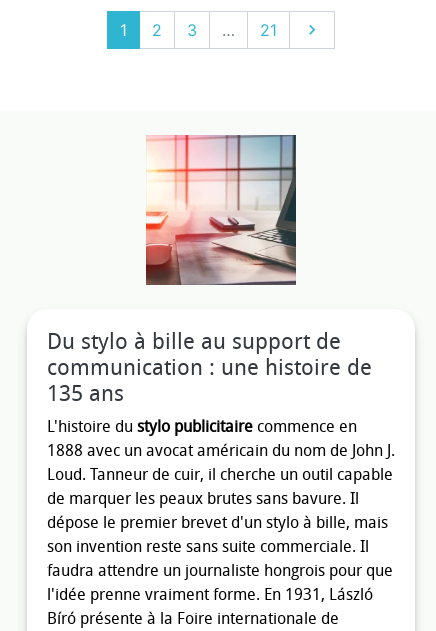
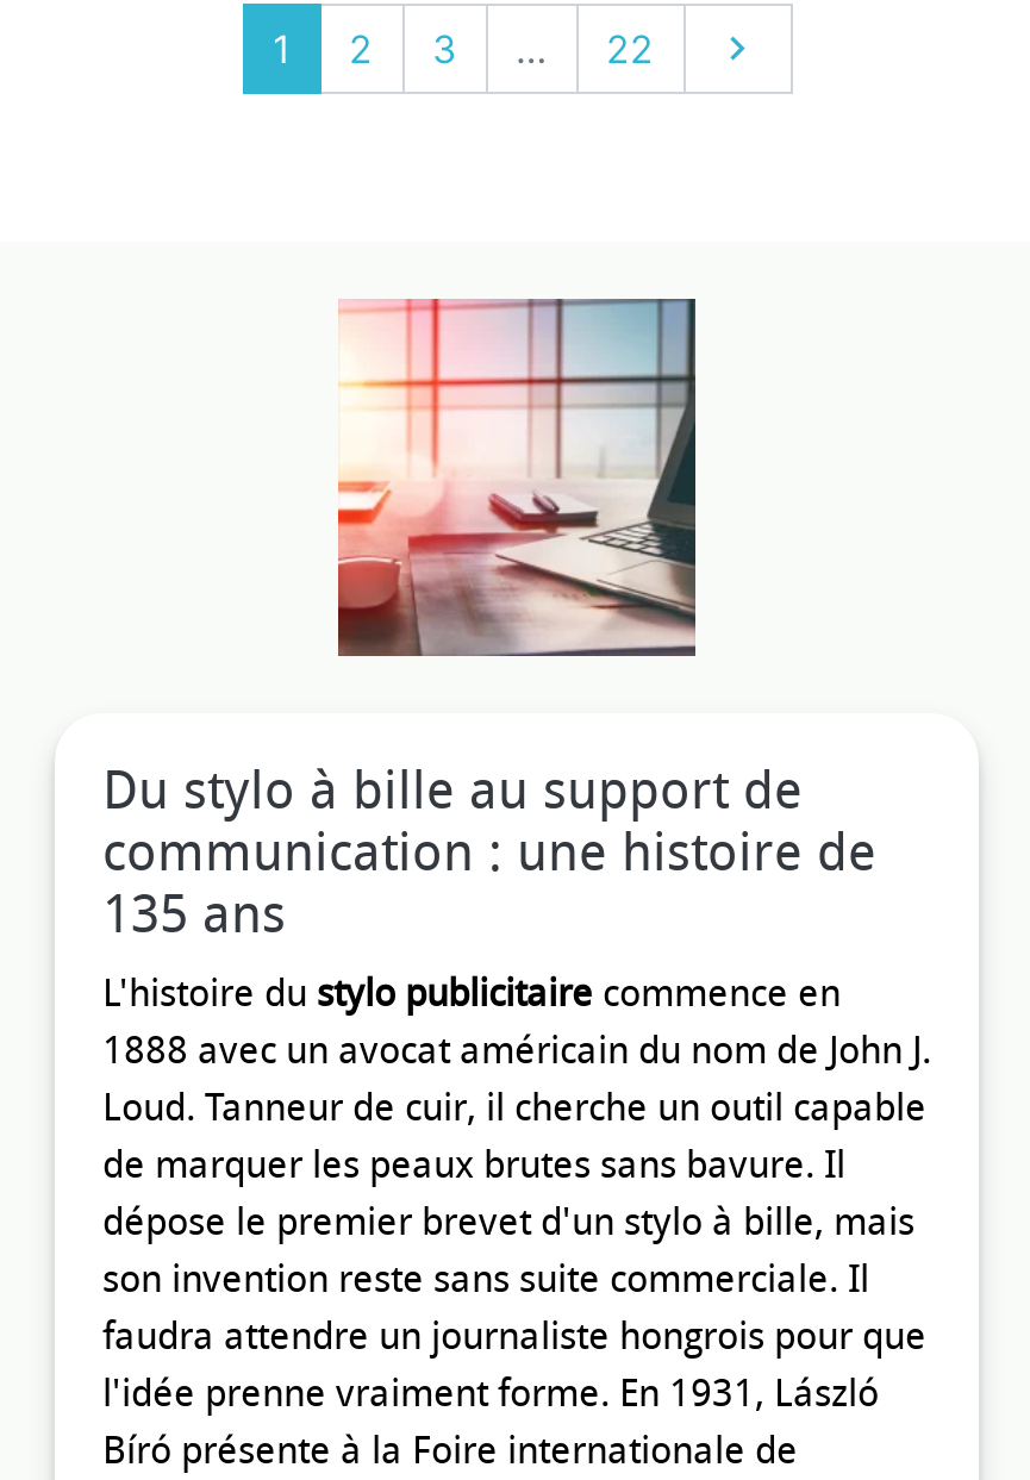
- 21
+ 22
